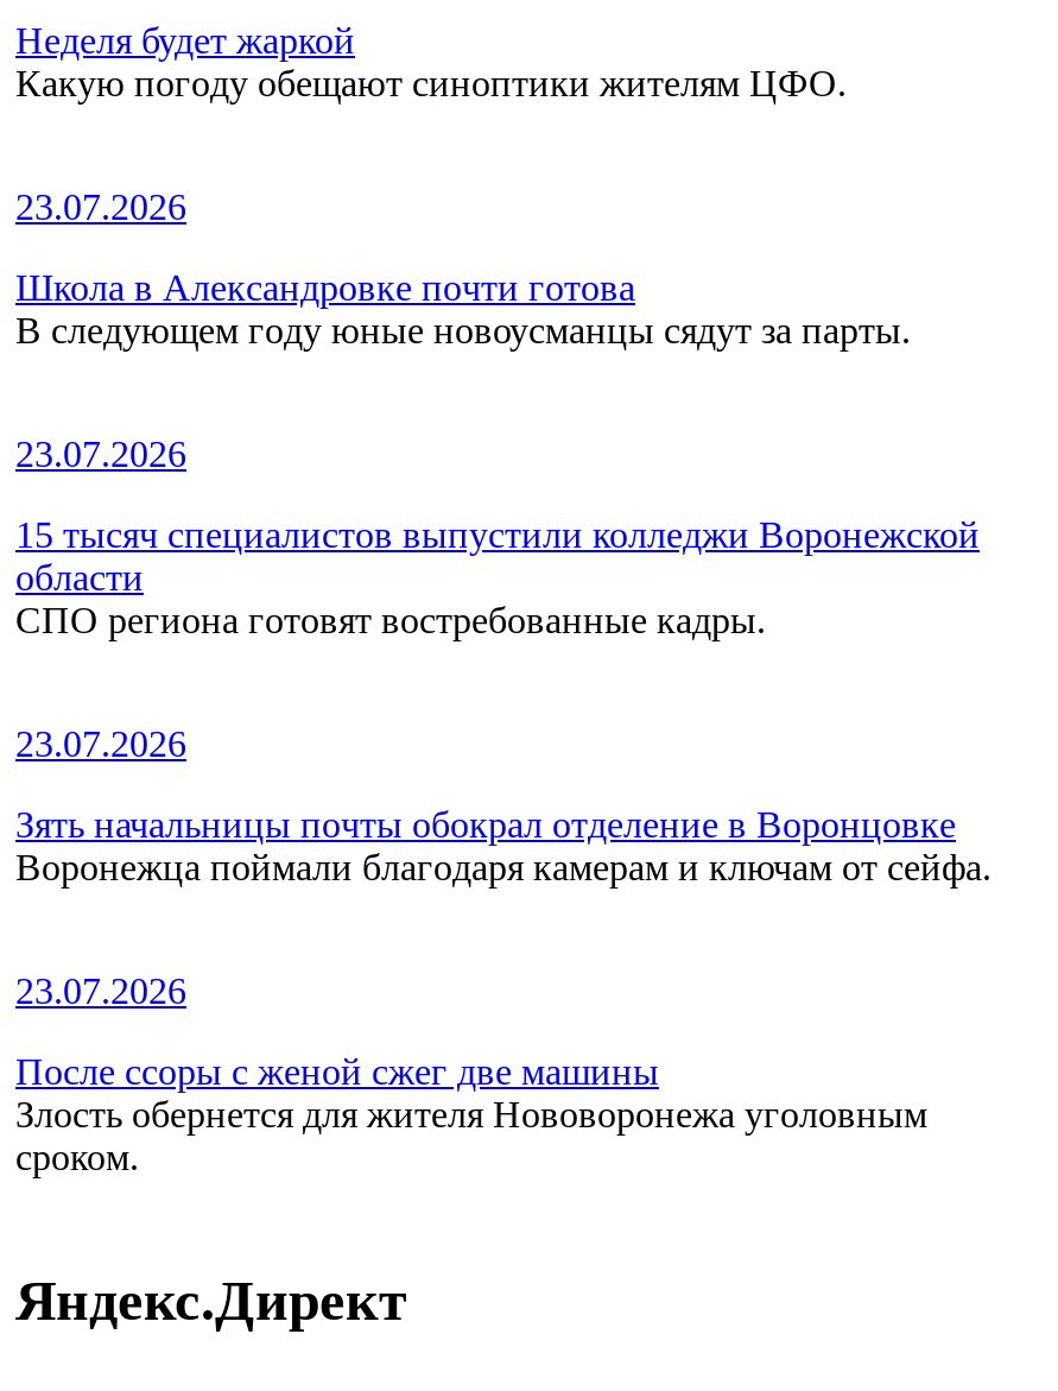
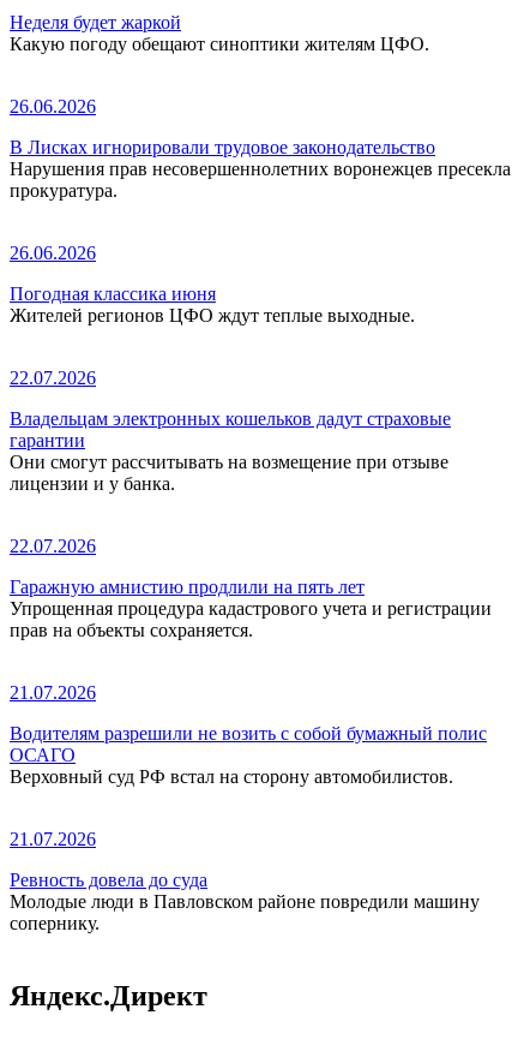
- 23.07.2026
- Школа в Александровке почти готова
- В следующем году юные новоусманцы сядут за парты.
- 23.07.2026
- 15 тысяч специалистов выпустили колледжи Воронежской
- области
- СПО региона готовят востребованные кадры.
- 23.07.2026
- Зять начальницы почты обокрал отделение в Воронцовке
- Воронежца поймали благодаря камерам и ключам от сейфа.
- 23.07.2026
- После ссоры с женой сжег две машины
- Злость обернется для жителя Нововоронежа уголовным
- сроком.
+ 26.06.2026
+ В Лисках игнорировали трудовое законодательство
+ Нарушения прав несовершеннолетних воронежцев пресекла
+ прокуратура.
+ 26.06.2026
+ Погодная классика июня
+ Жителей регионов ЦФО ждут теплые выходные.
+ 22.07.2026
+ Владельцам электронных кошельков дадут страховые
+ гарантии
+ Они смогут рассчитывать на возмещение при отзыве
+ лицензии и у банка.
+ 22.07.2026
+ Гаражную амнистию продлили на пять лет
+ Упрощенная процедура кадастрового учета и регистрации
+ прав на объекты сохраняется.
+ 21.07.2026
+ Водителям разрешили не возить с собой бумажный полис
+ ОСАГО
+ Верховный суд РФ встал на сторону автомобилистов.
+ 21.07.2026
+ Ревность довела до суда
+ Молодые люди в Павловском районе повредили машину
+ сопернику.
